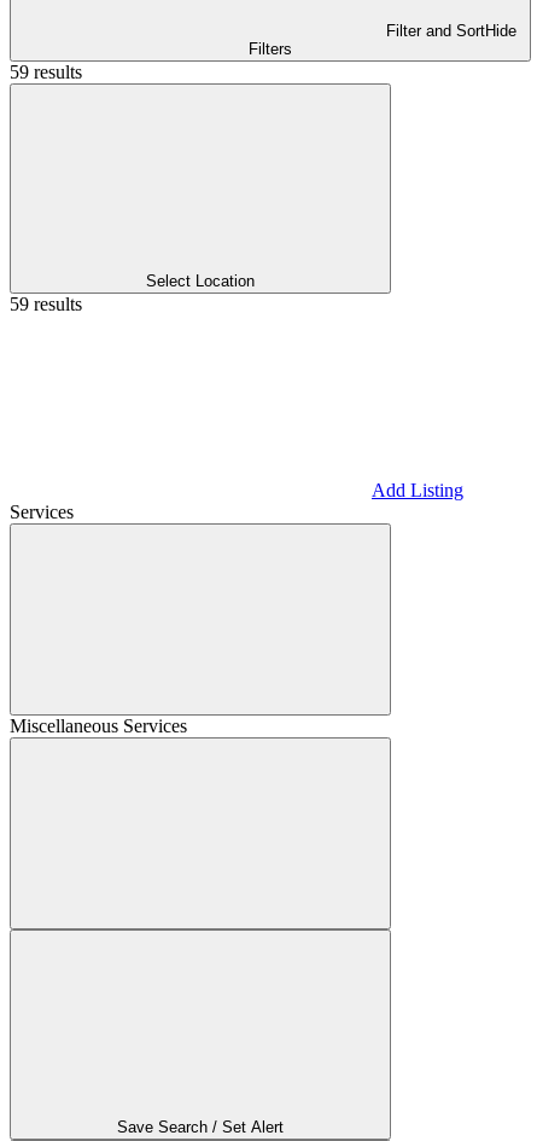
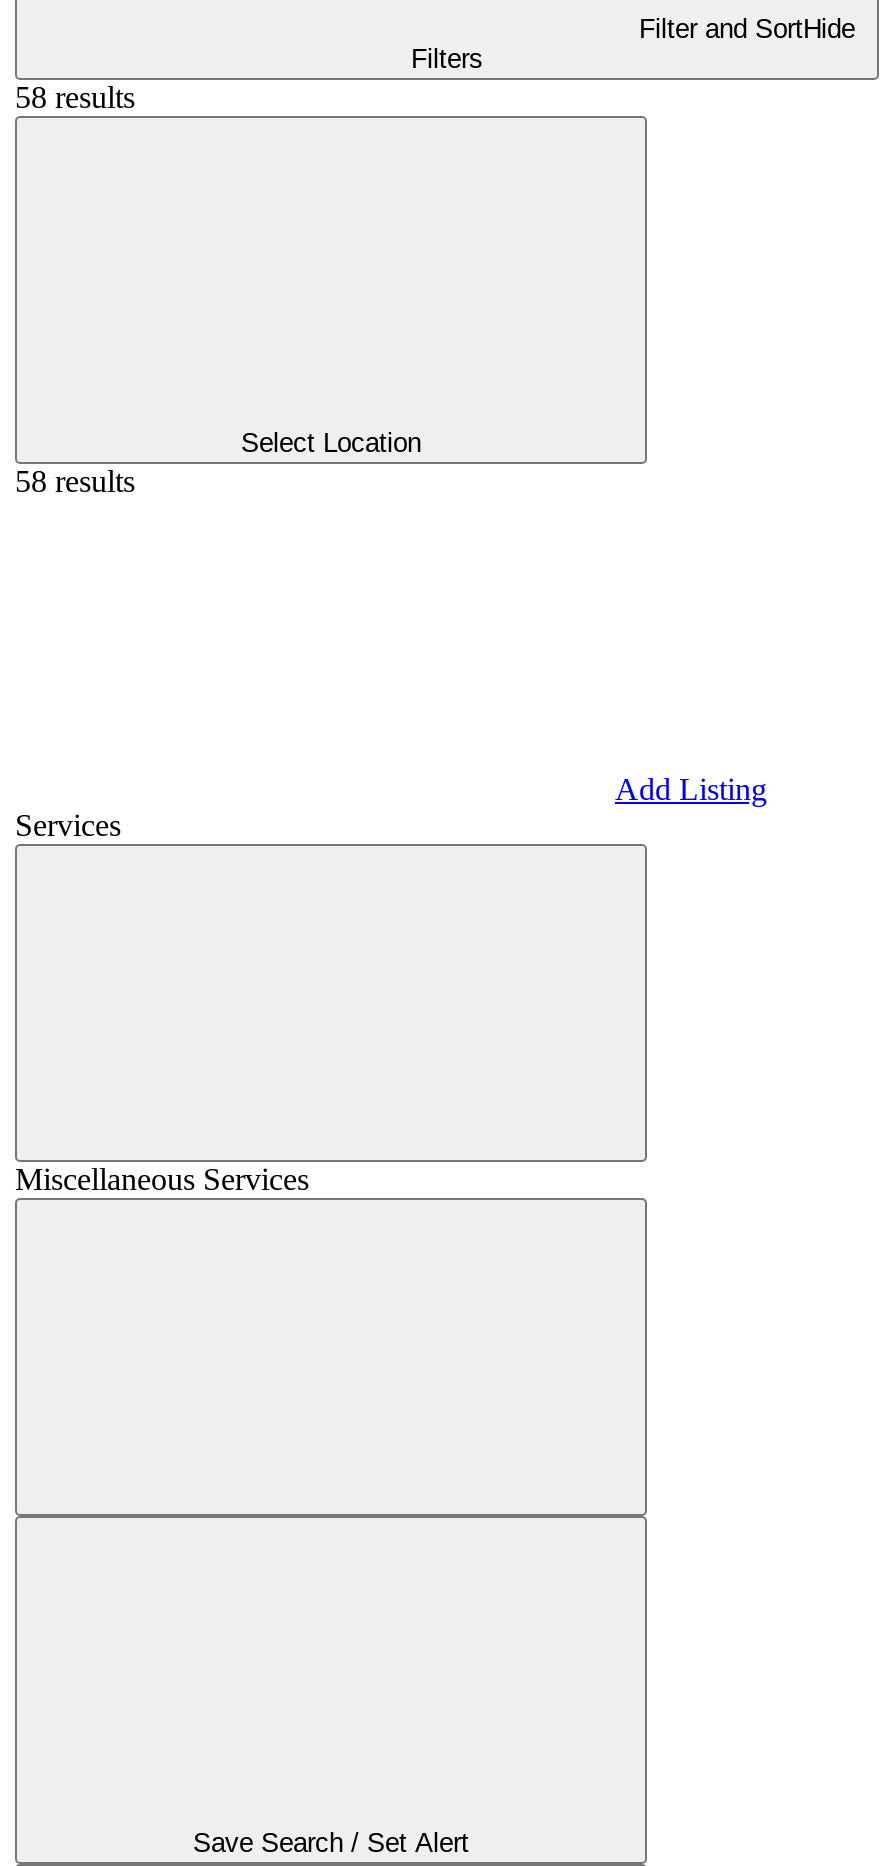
- 59 results
+ 58 results

- 59 results
+ 58 results
